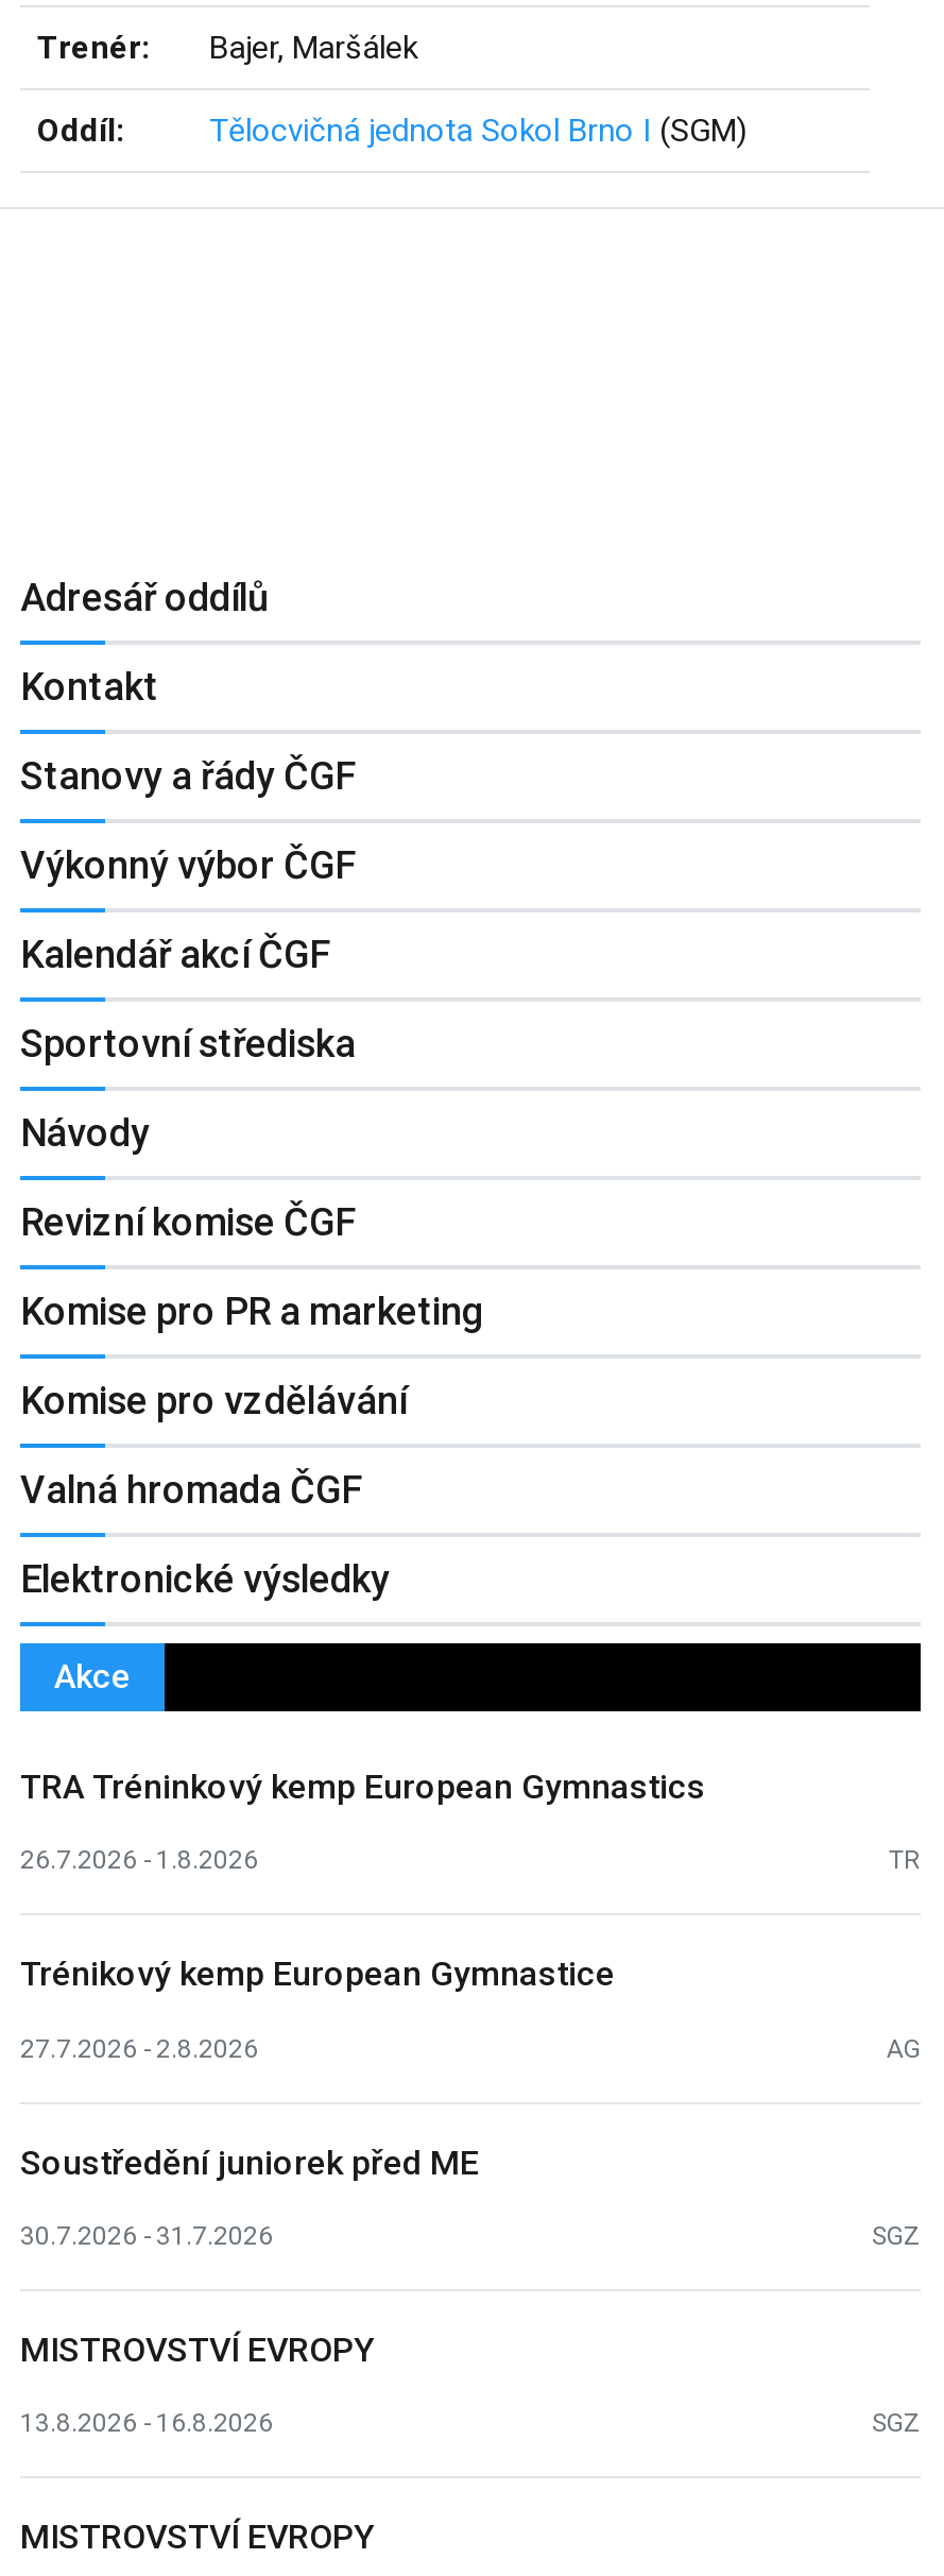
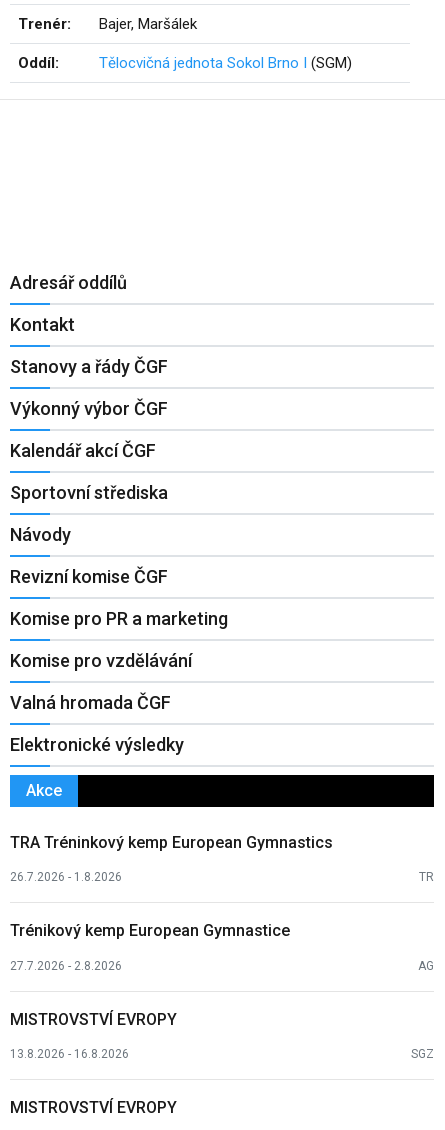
- Soustředění juniorek před ME
- 30.7.2026 - 31.7.2026
- SGZ
